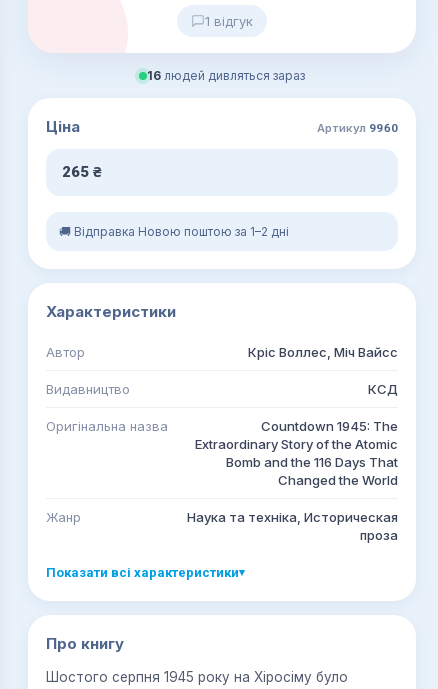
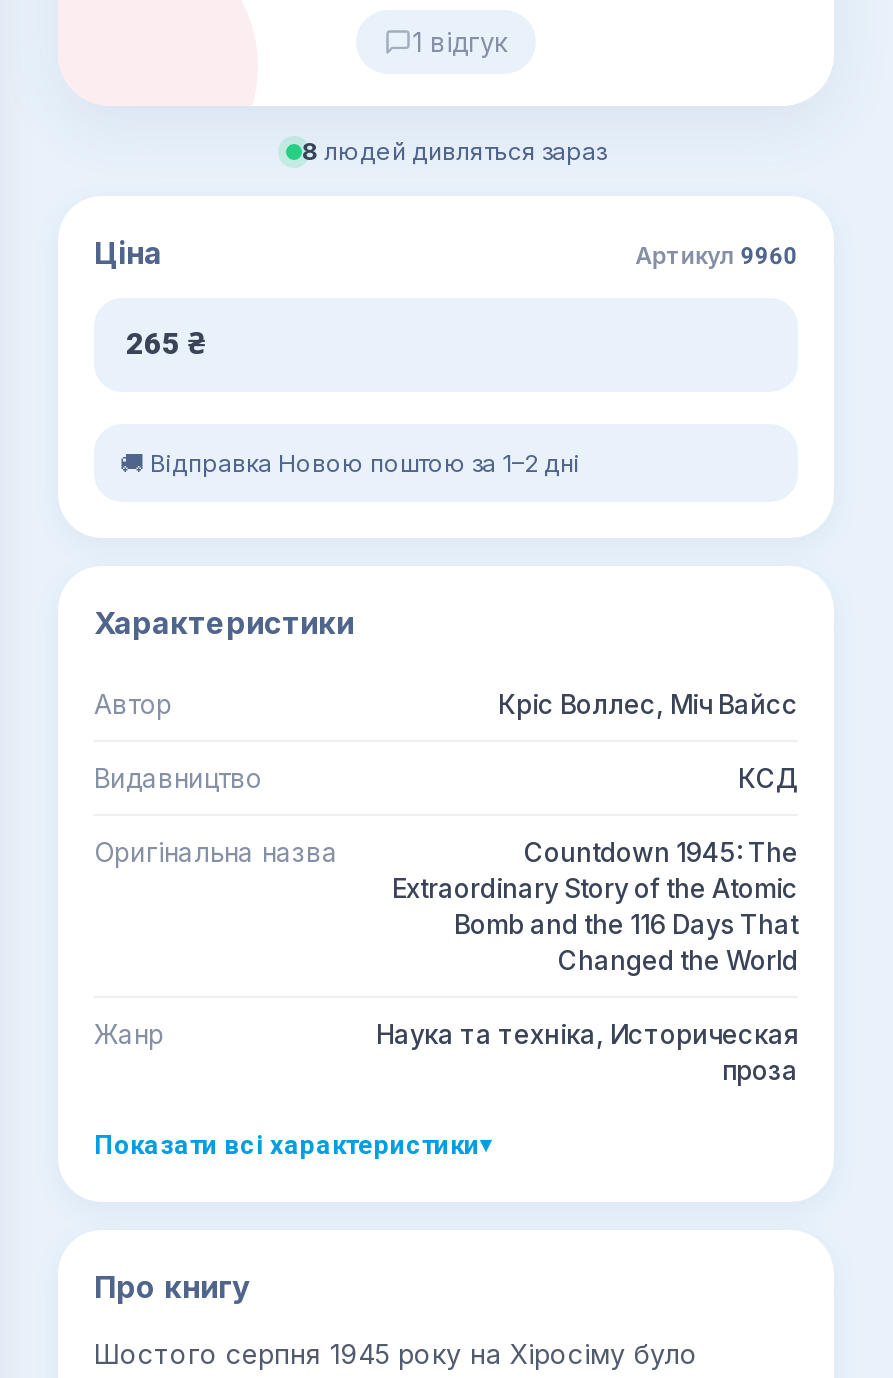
- 16 людей дивляться зараз
+ 8 людей дивляться зараз
